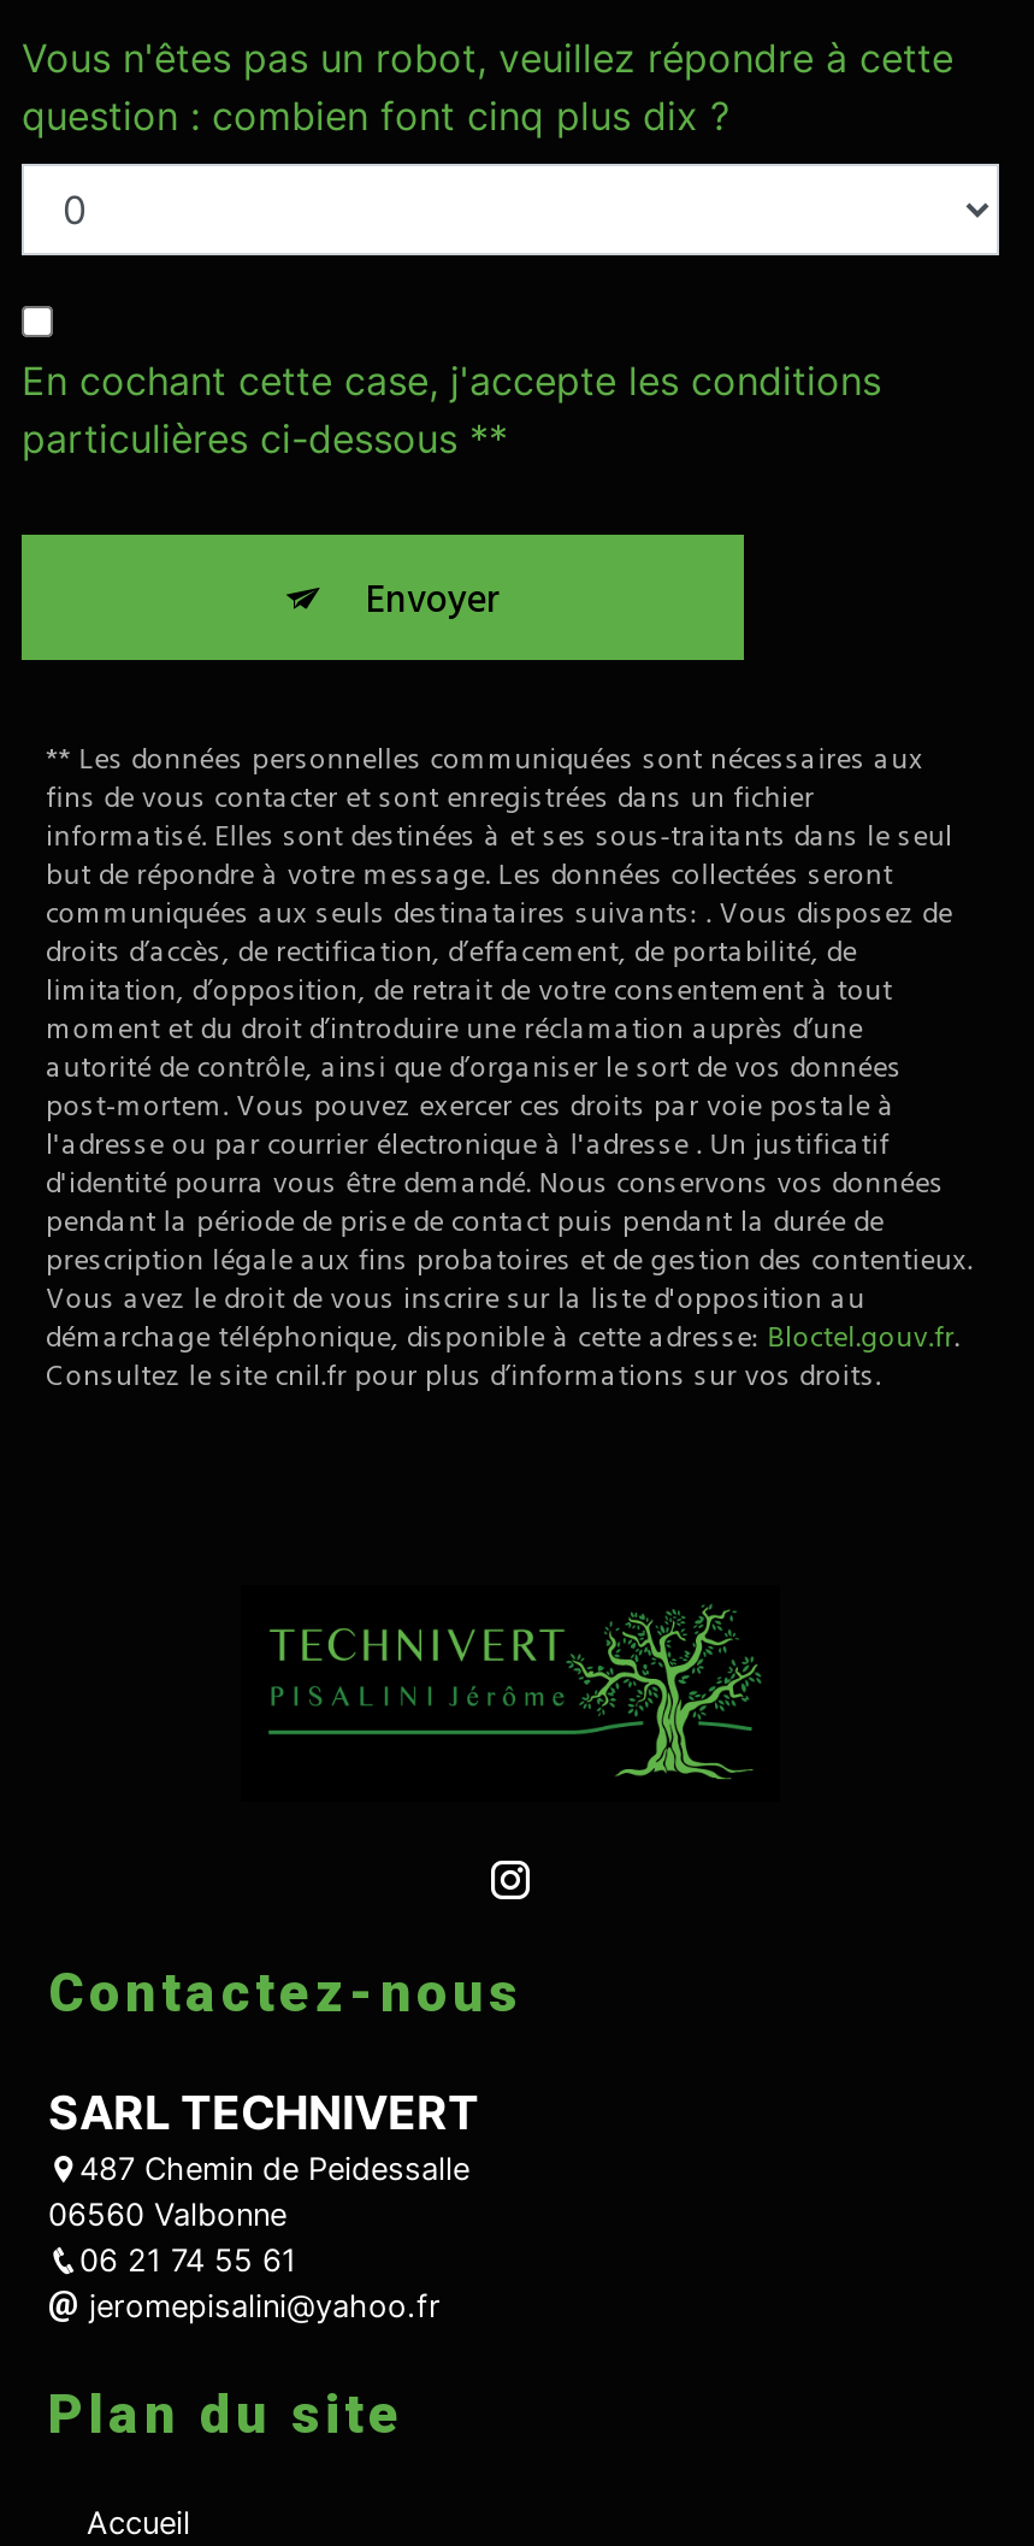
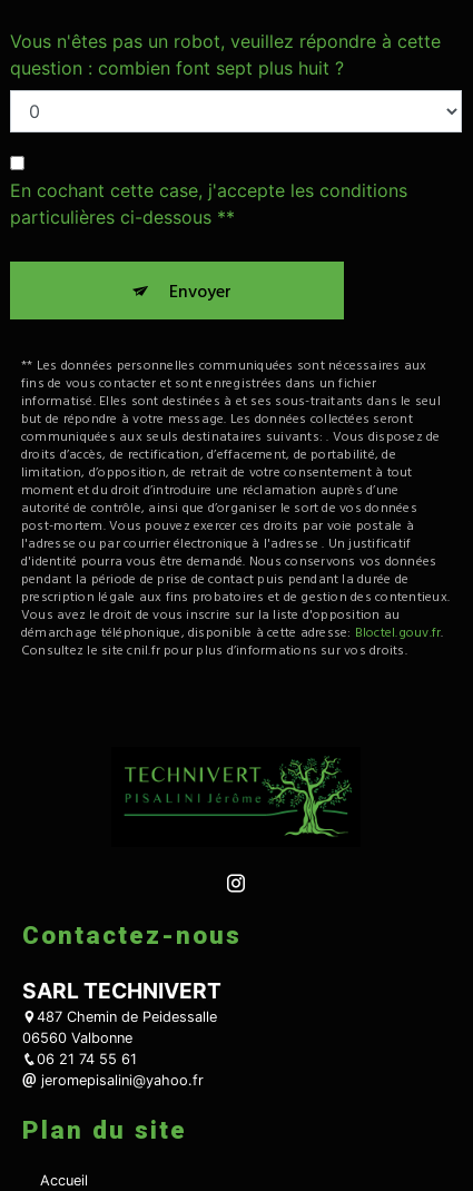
- question : combien font cinq plus dix ?
+ question : combien font sept plus huit ?
